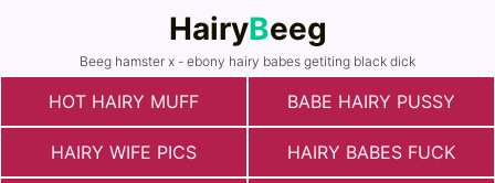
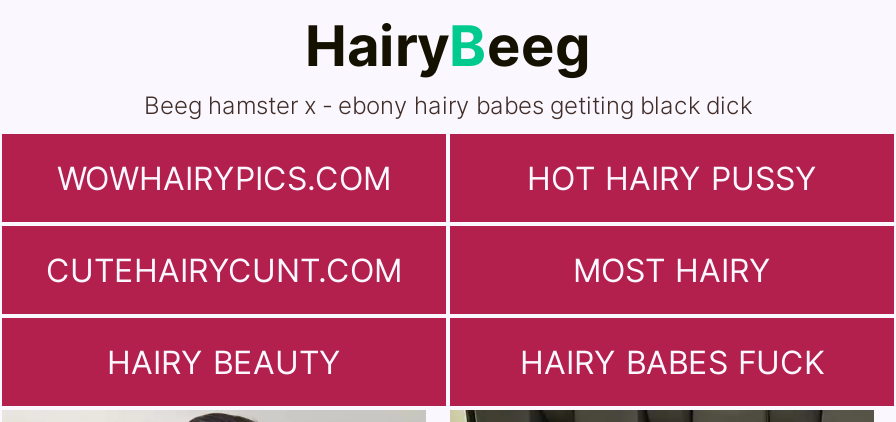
- HOT HAIRY MUFF
- BABE HAIRY PUSSY
- HAIRY WIFE PICS
+ WOWHAIRYPICS.COM
+ HOT HAIRY PUSSY
+ CUTEHAIRYCUNT.COM
+ MOST HAIRY
+ HAIRY BEAUTY
